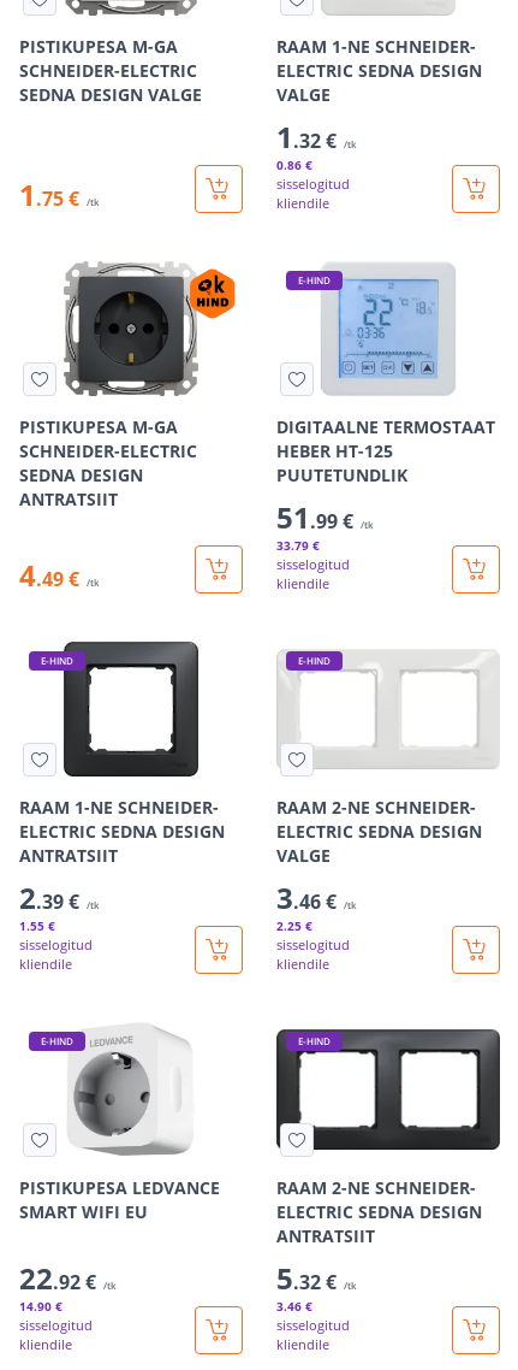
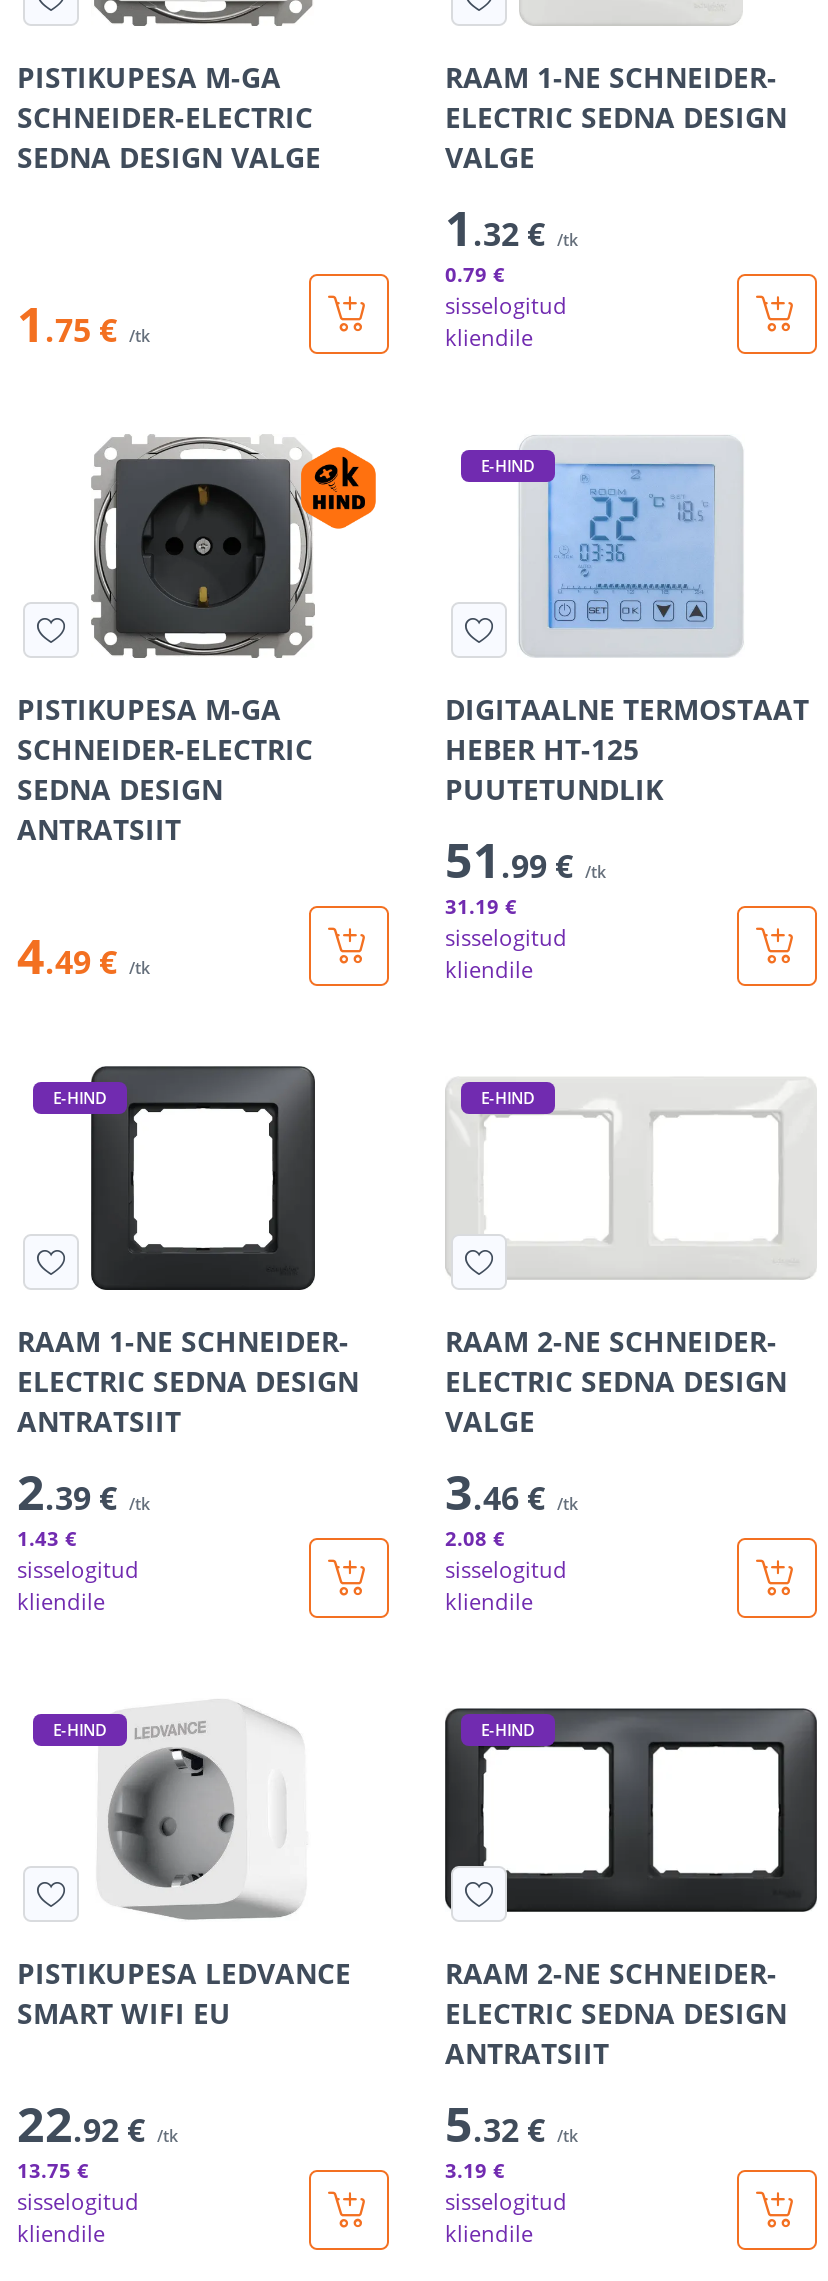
- 0.86 €
+ 0.79 €

- 33.79 €
+ 31.19 €

- 1.55 €
+ 1.43 €

- 2.25 €
+ 2.08 €

- 14.90 €
+ 13.75 €

- 3.46 €
+ 3.19 €
